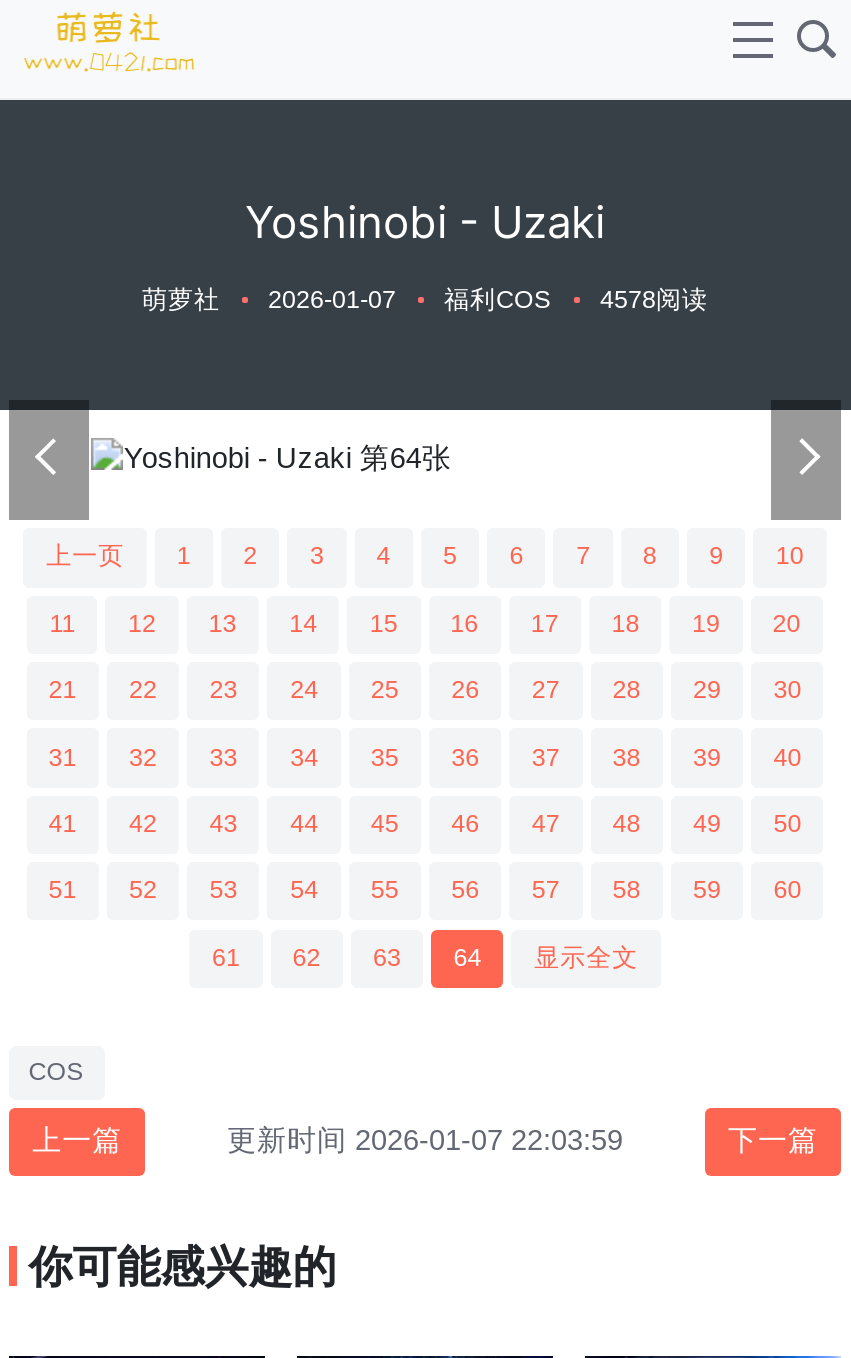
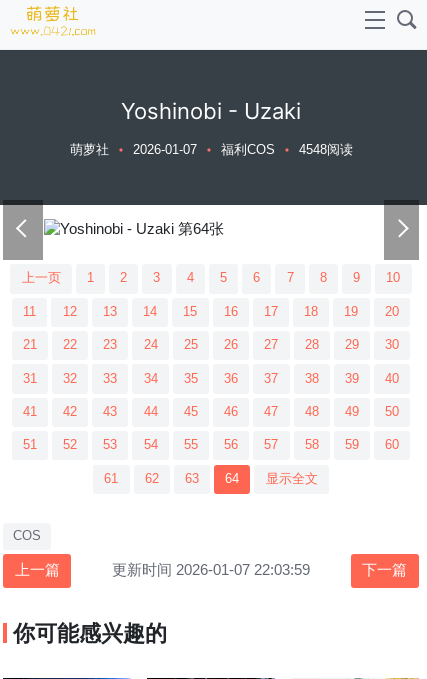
- 萌萝社 2026-01-07 福利COS 4578阅读
+ 萌萝社 2026-01-07 福利COS 4548阅读
